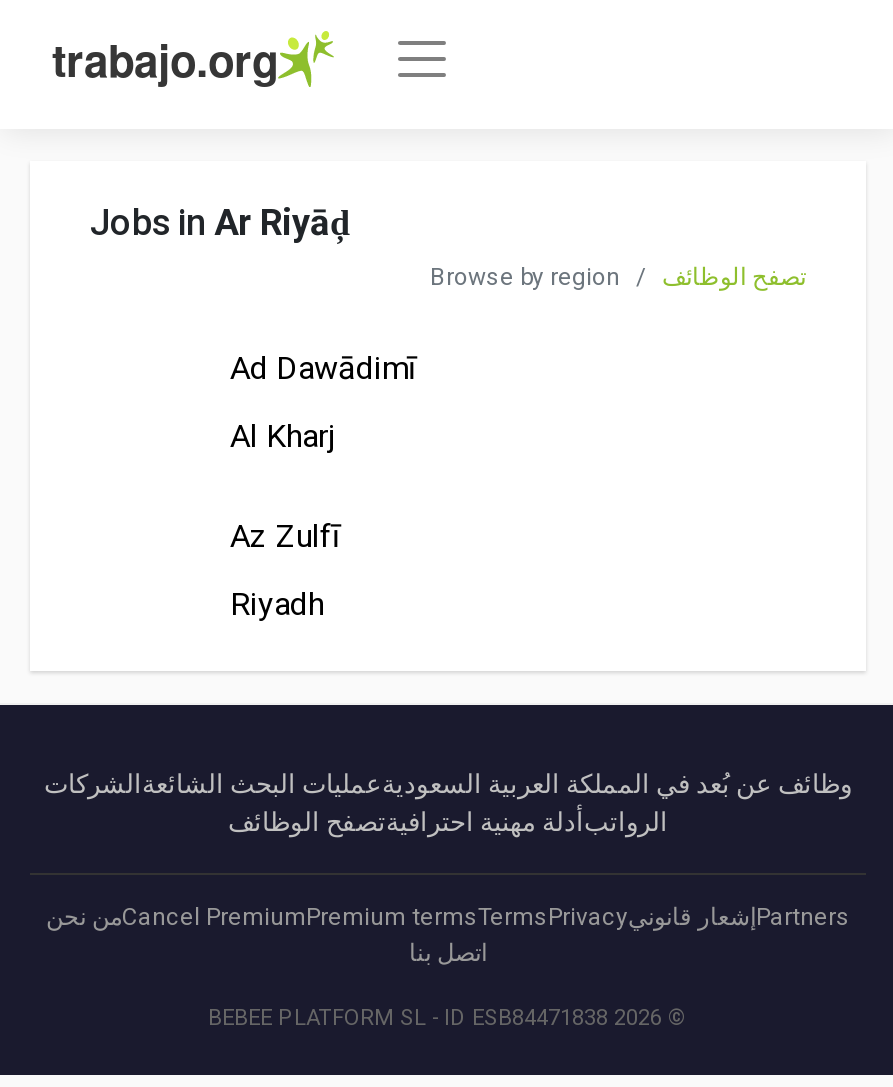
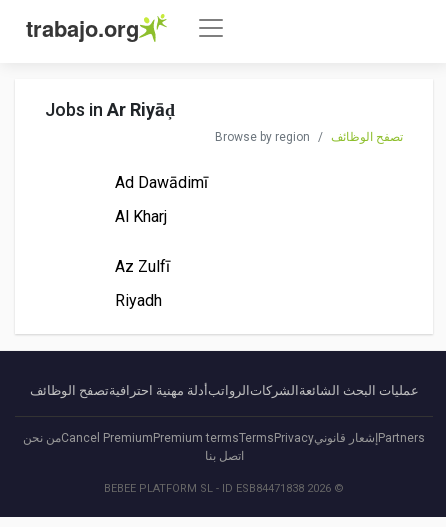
- وظائف عن بُعد في المملكة العربية السعوديةعمليات البحث الشائعةالشركات
- الرواتبأدلة مهنية احترافيةتصفح الوظائف
+ عمليات البحث الشائعةالشركاتالرواتبأدلة مهنية احترافيةتصفح الوظائف
